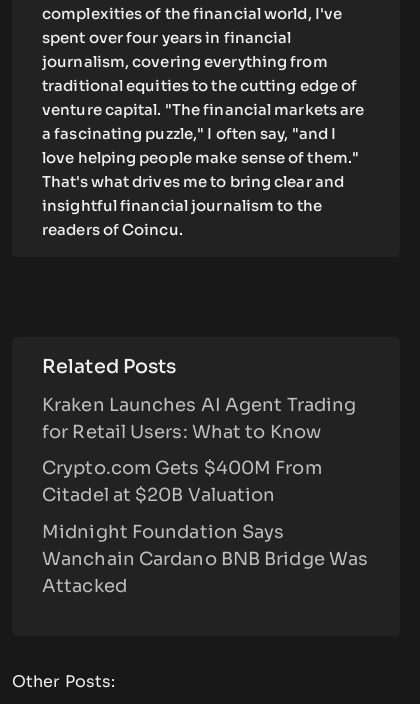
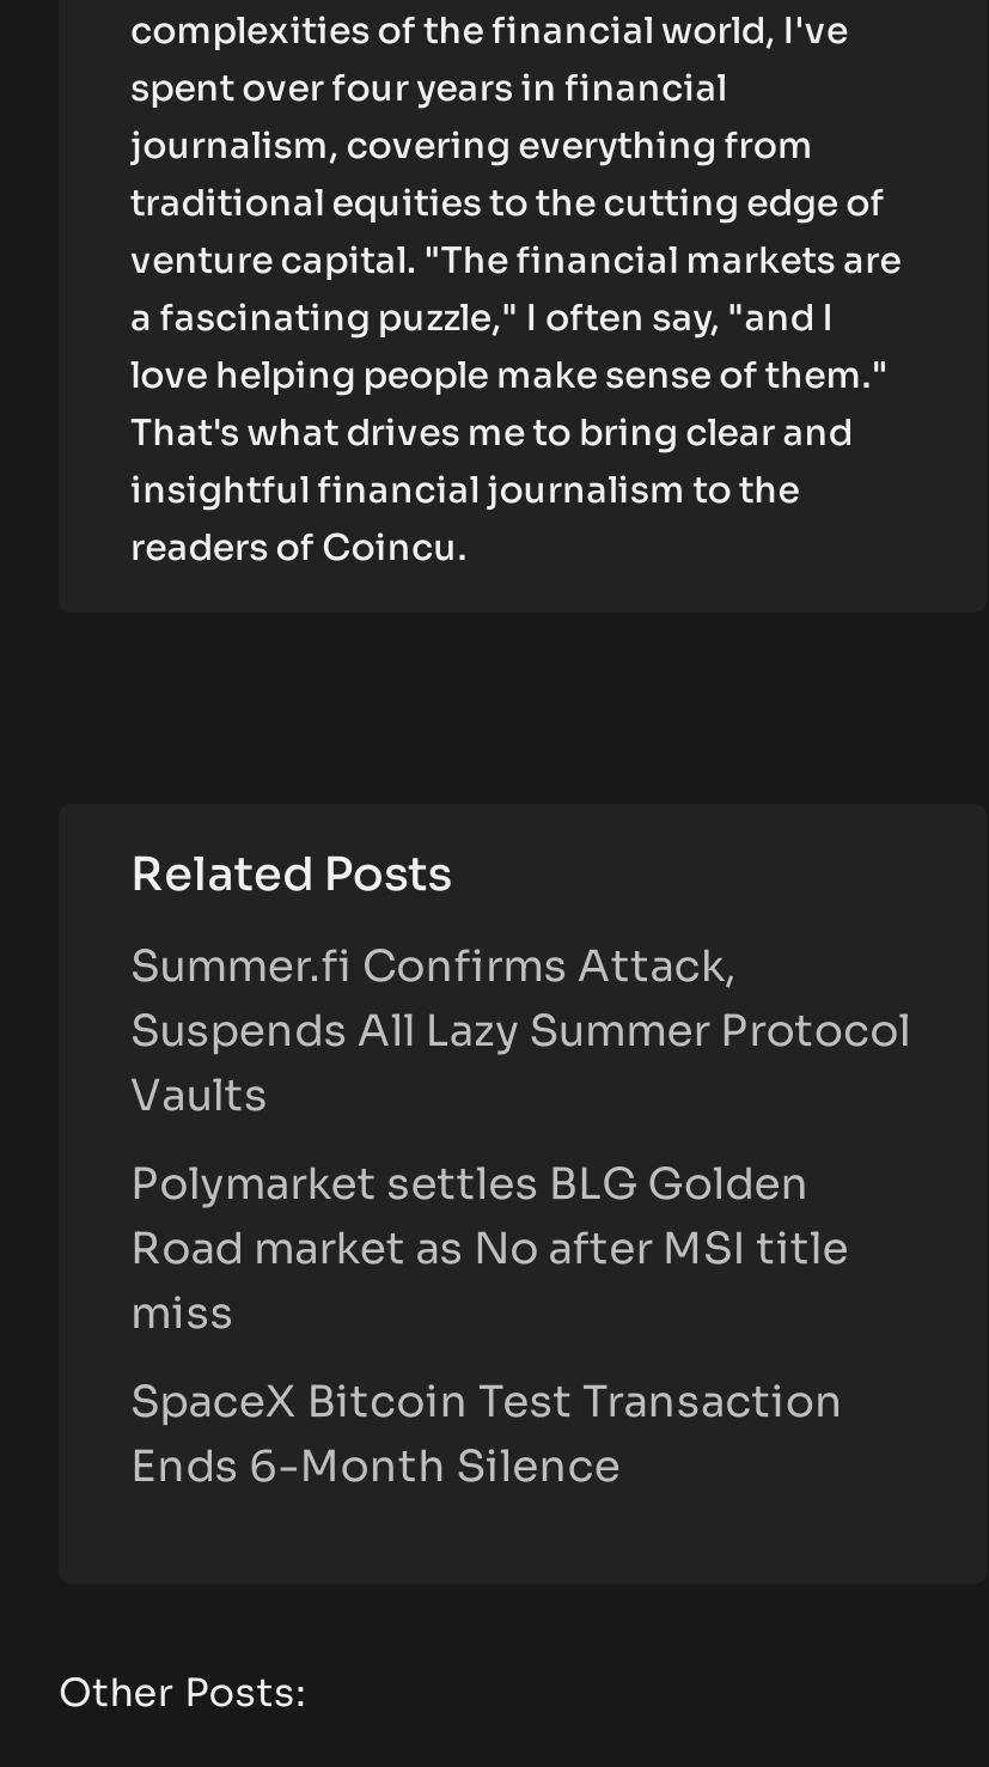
- Kraken Launches AI Agent Trading
- for Retail Users: What to Know
+ Summer.fi Confirms Attack,
+ Suspends All Lazy Summer Protocol
+ Vaults

- Crypto.com Gets $400M From
- Citadel at $20B Valuation
+ Polymarket settles BLG Golden
+ Road market as No after MSI title
+ miss

- Midnight Foundation Says
- Wanchain Cardano BNB Bridge Was
- Attacked
+ SpaceX Bitcoin Test Transaction
+ Ends 6-Month Silence
